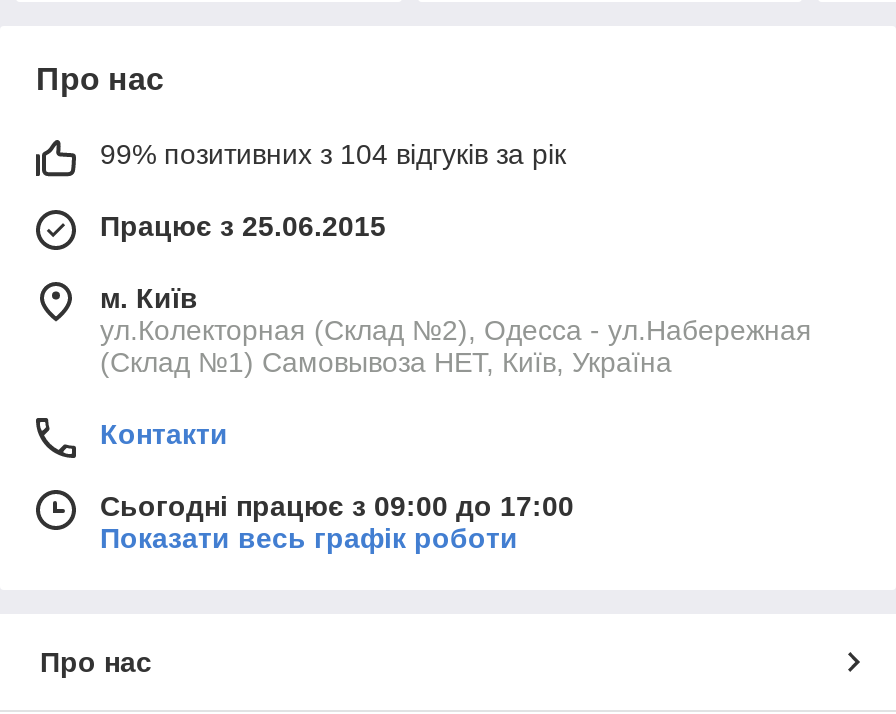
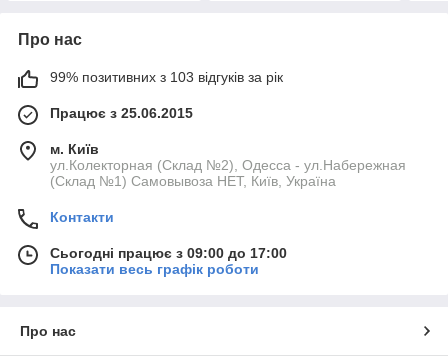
- 99% позитивних з 104 відгуків за рік
+ 99% позитивних з 103 відгуків за рік
